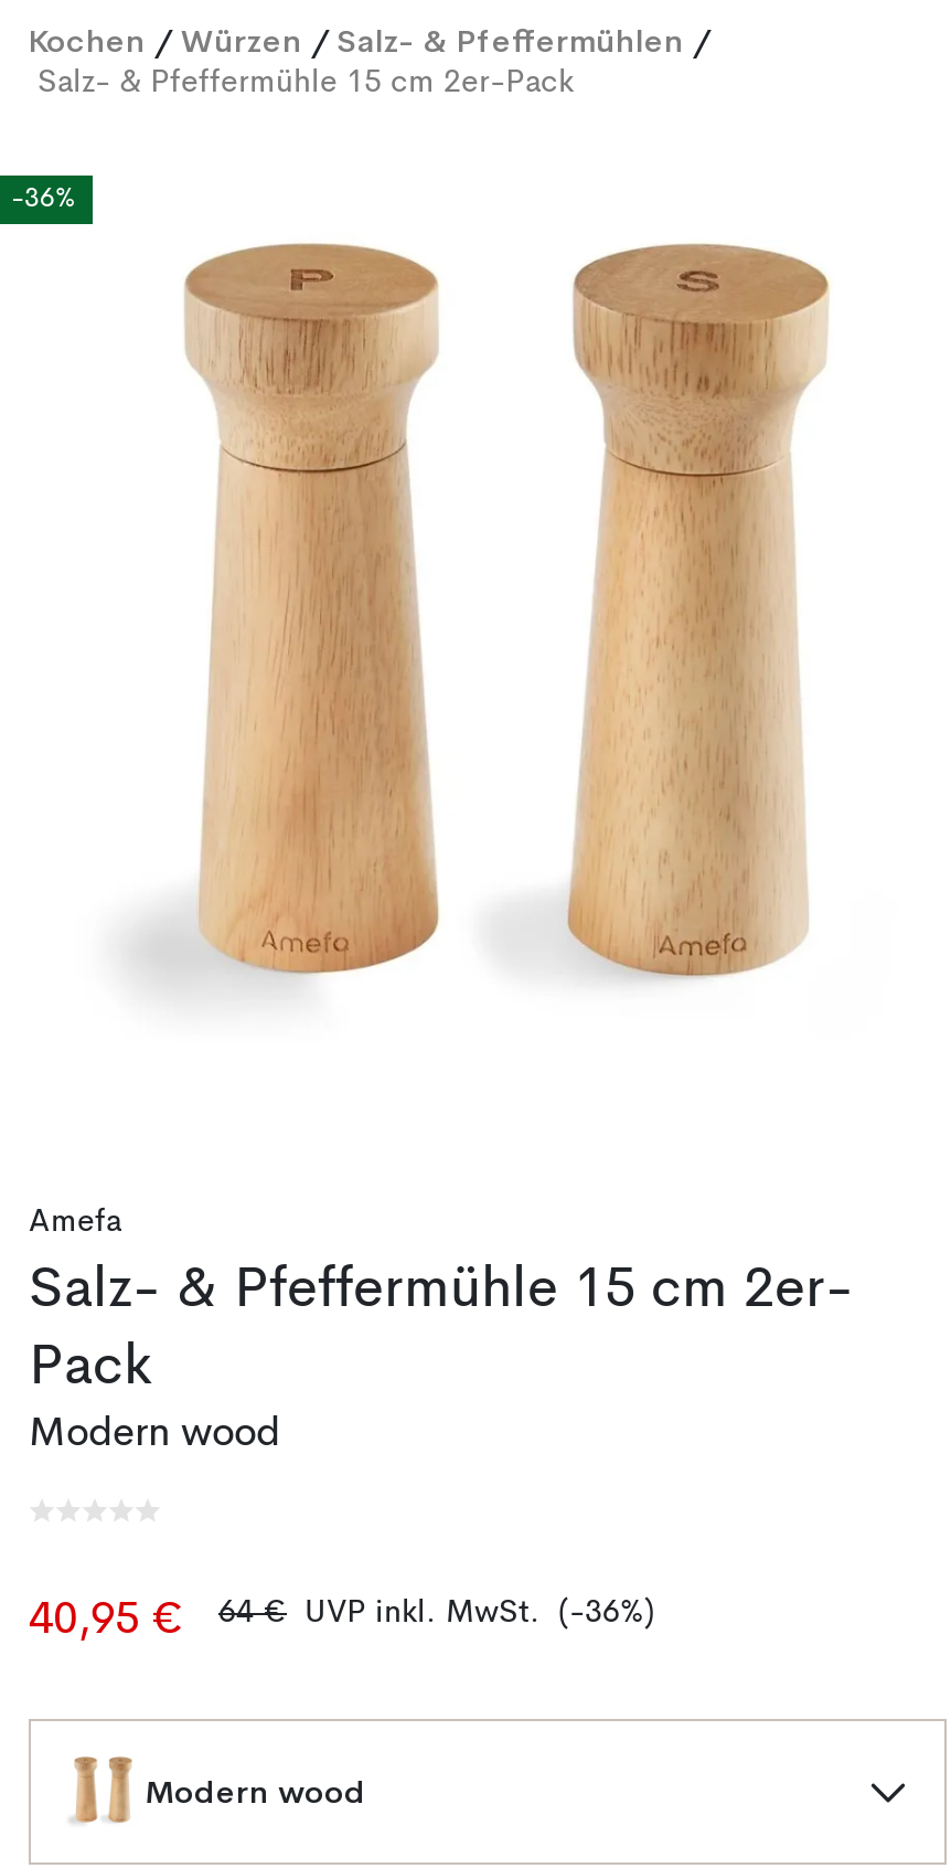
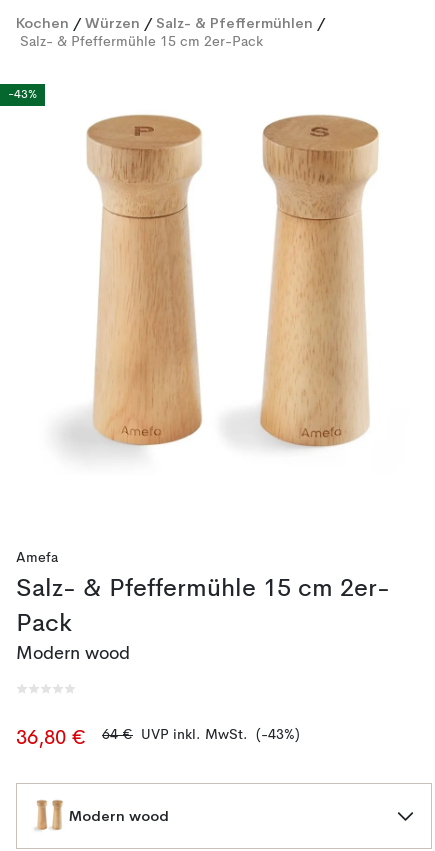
- -36%
+ -43%

- 40,95 €
+ 36,80 €

- 64 € UVP inkl. MwSt. (-36%)
+ 64 € UVP inkl. MwSt. (-43%)
